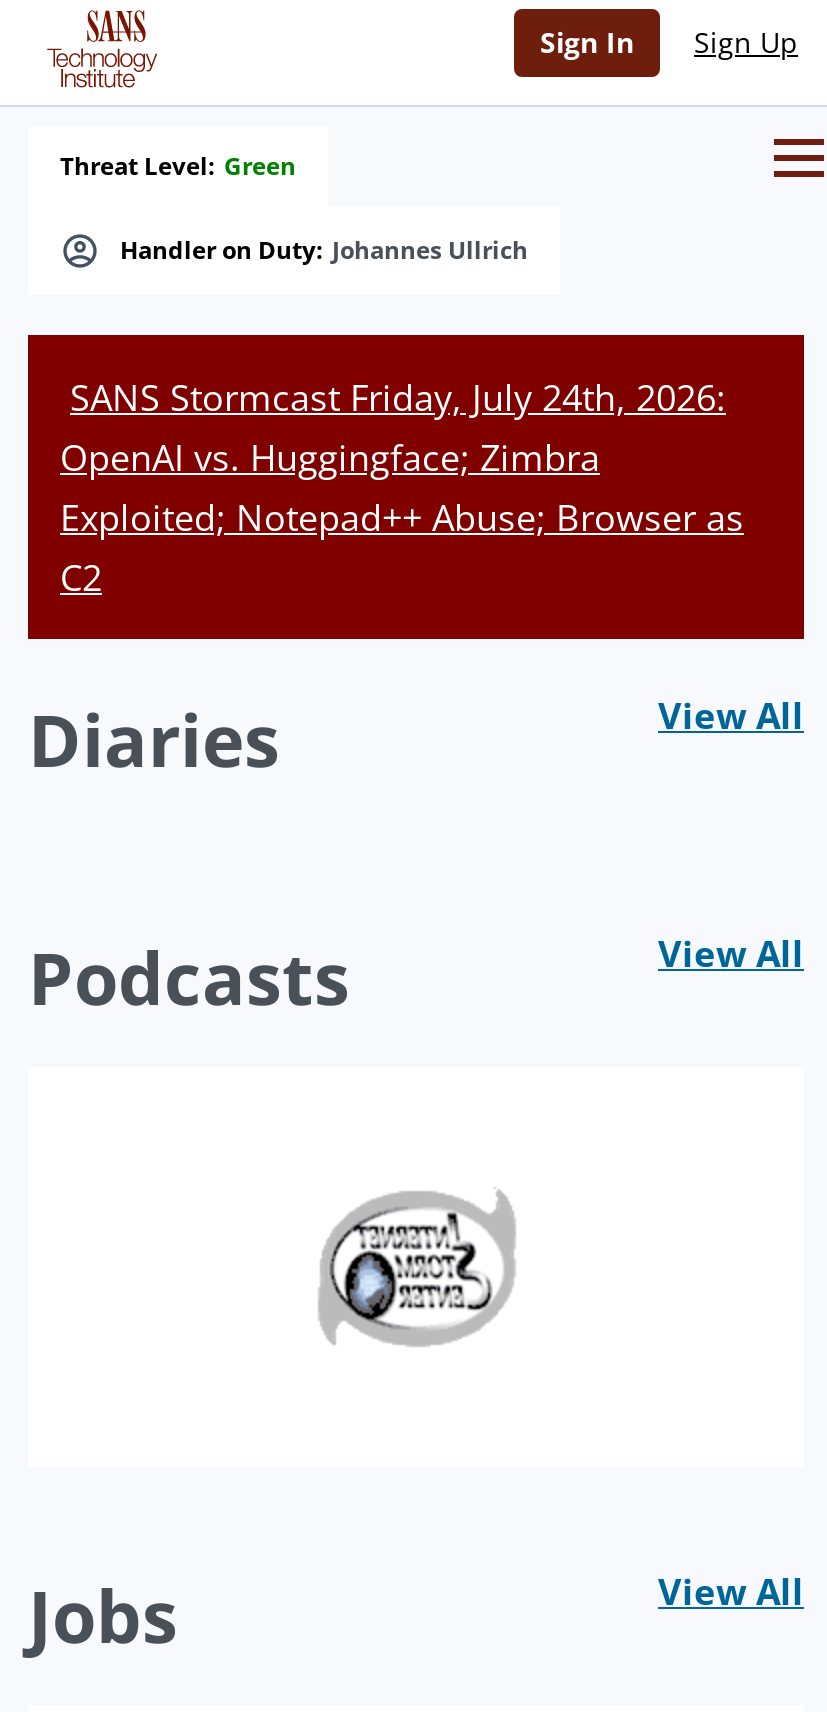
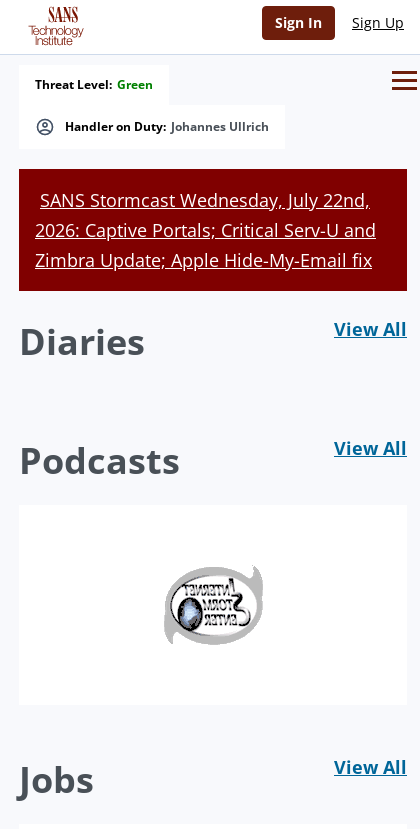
- SANS Stormcast Friday, July 24th, 2026:
- OpenAI vs. Huggingface; Zimbra
- Exploited; Notepad++ Abuse; Browser as
- C2
+ SANS Stormcast Wednesday, July 22nd,
+ 2026: Captive Portals; Critical Serv-U and
+ Zimbra Update; Apple Hide-My-Email fix
